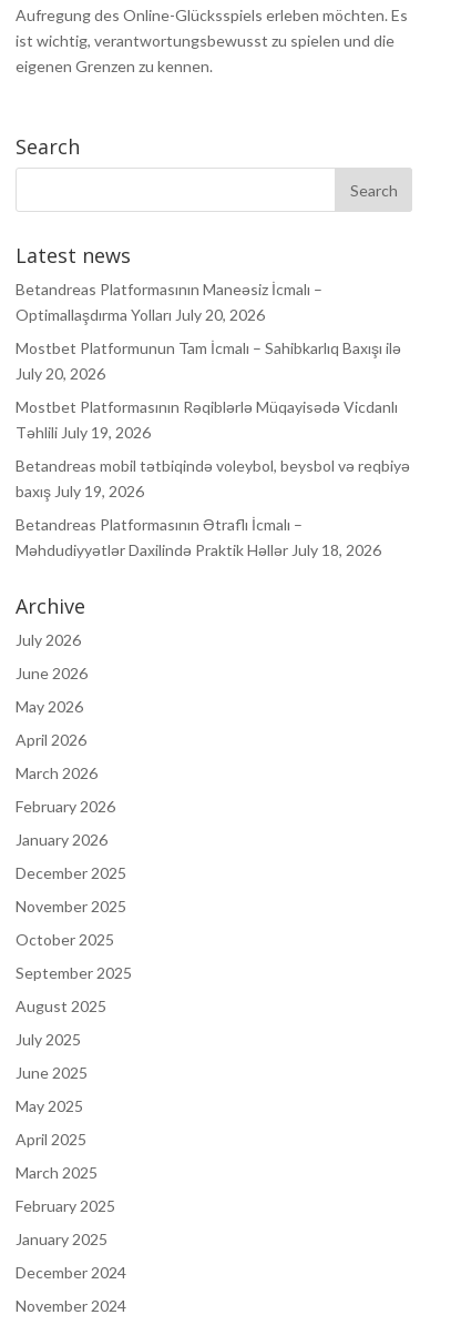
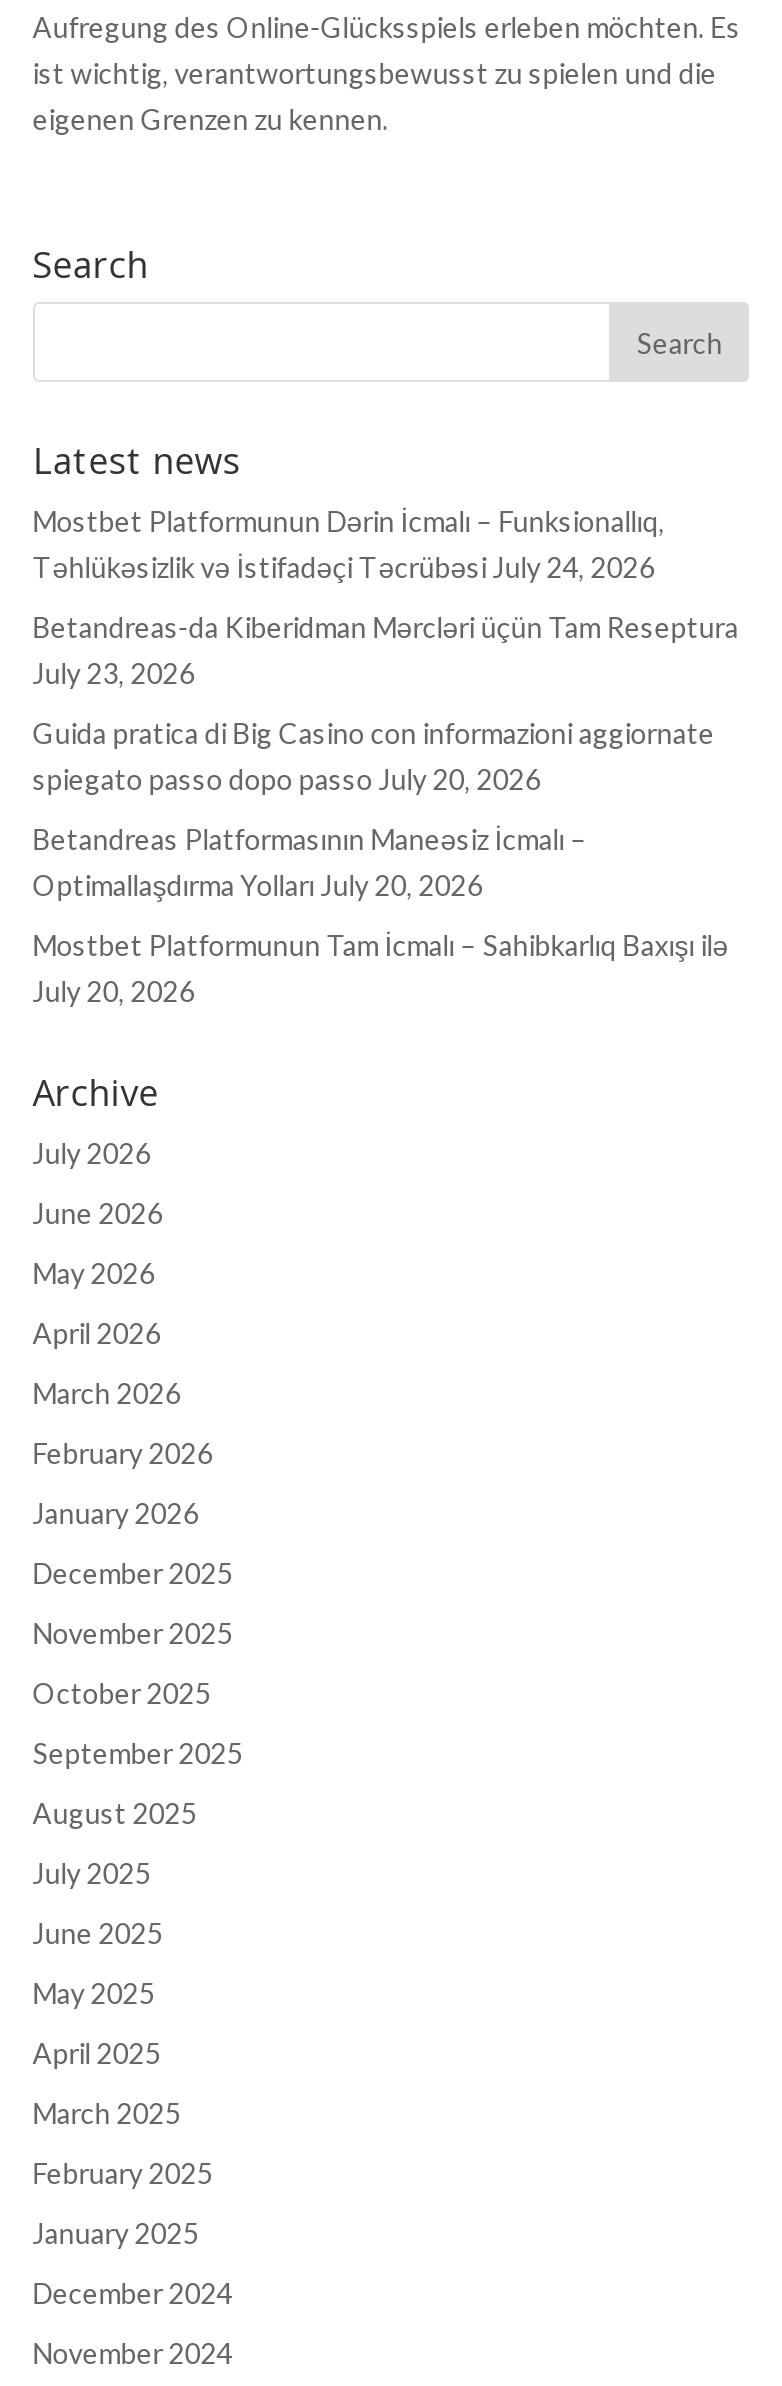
+ Mostbet Platformunun Dərin İcmalı – Funksionallıq,
+ Təhlükəsizlik və İstifadəçi Təcrübəsi July 24, 2026
+ Betandreas-da Kiberidman Mərcləri üçün Tam Reseptura
+ July 23, 2026
+ Guida pratica di Big Casino con informazioni aggiornate
+ spiegato passo dopo passo July 20, 2026

moved down: Betandreas Platformasının Maneəsiz İcmalı – | Optimallaşdırma Yolları July 20, 2026 | Mostbet Platformunun Tam İcmalı – Sahibkarlıq Baxışı ilə | July 20, 2026

- Mostbet Platformasının Rəqiblərlə Müqayisədə Vicdanlı
- Təhlili July 19, 2026
- Betandreas mobil tətbiqində voleybol, beysbol və reqbiyə
- baxış July 19, 2026
- Betandreas Platformasının Ətraflı İcmalı –
- Məhdudiyyətlər Daxilində Praktik Həllər July 18, 2026
